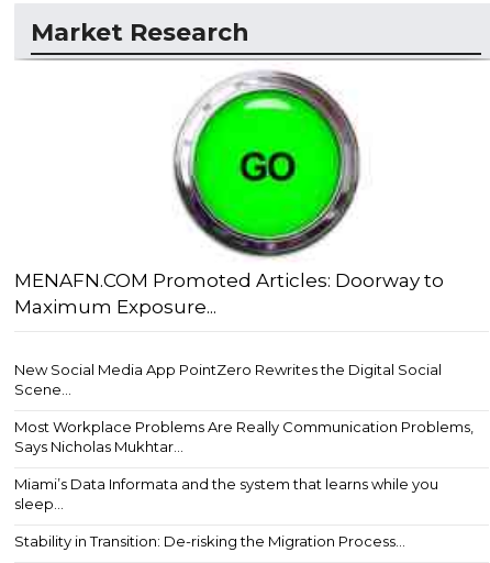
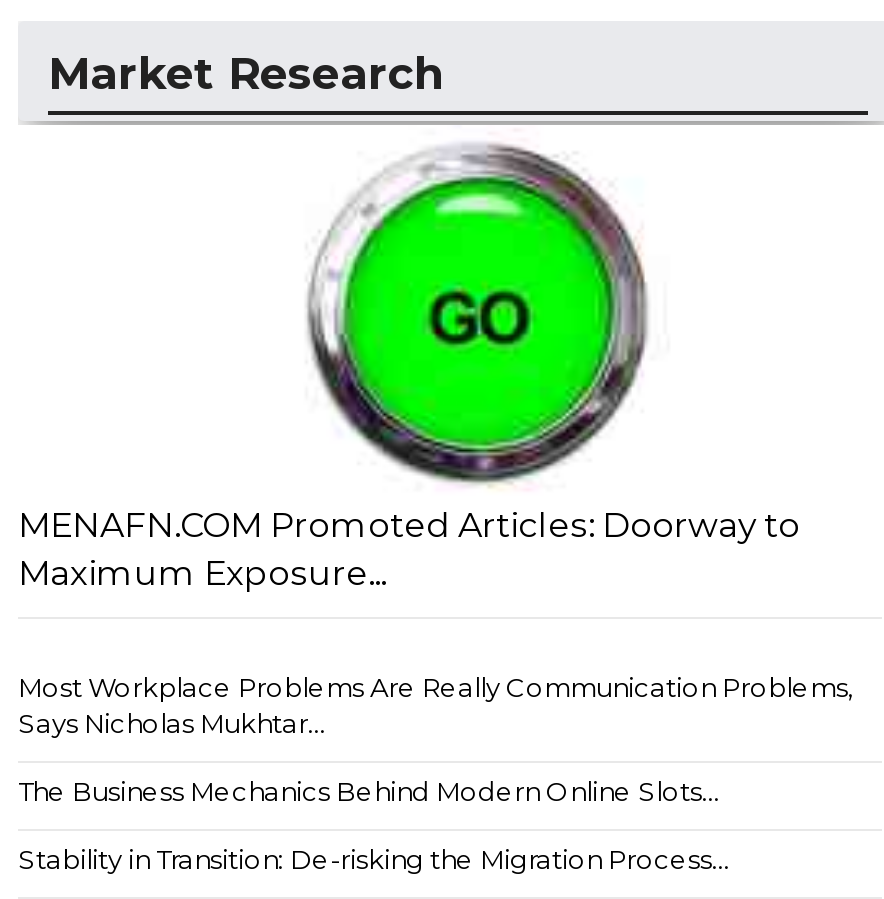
- New Social Media App PointZero Rewrites the Digital Social
- Scene...

- Miami’s Data Informata and the system that learns while you
- sleep...
+ The Business Mechanics Behind Modern Online Slots...
